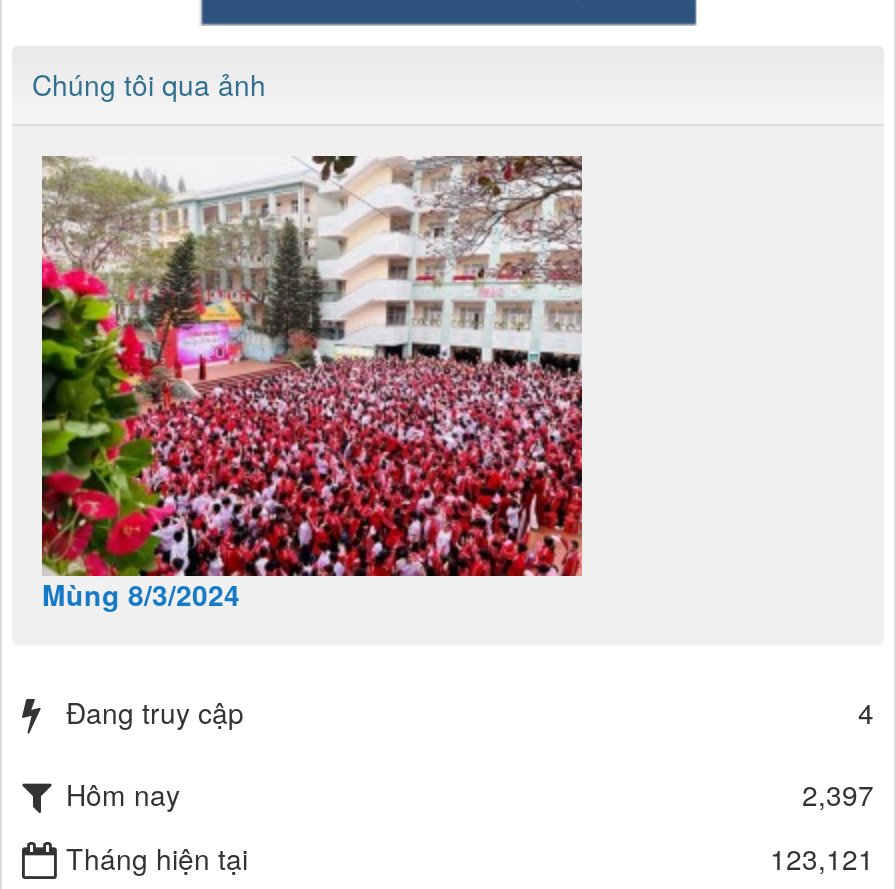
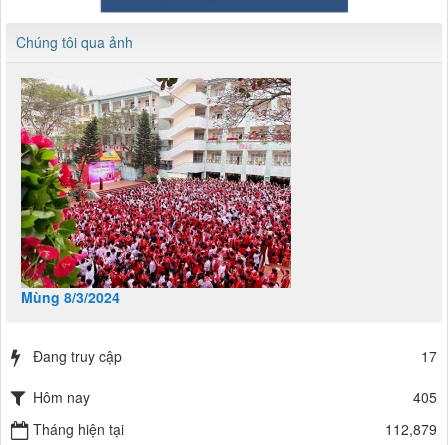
- 4
+ 17

- 2,397
+ 405

- 123,121
+ 112,879
